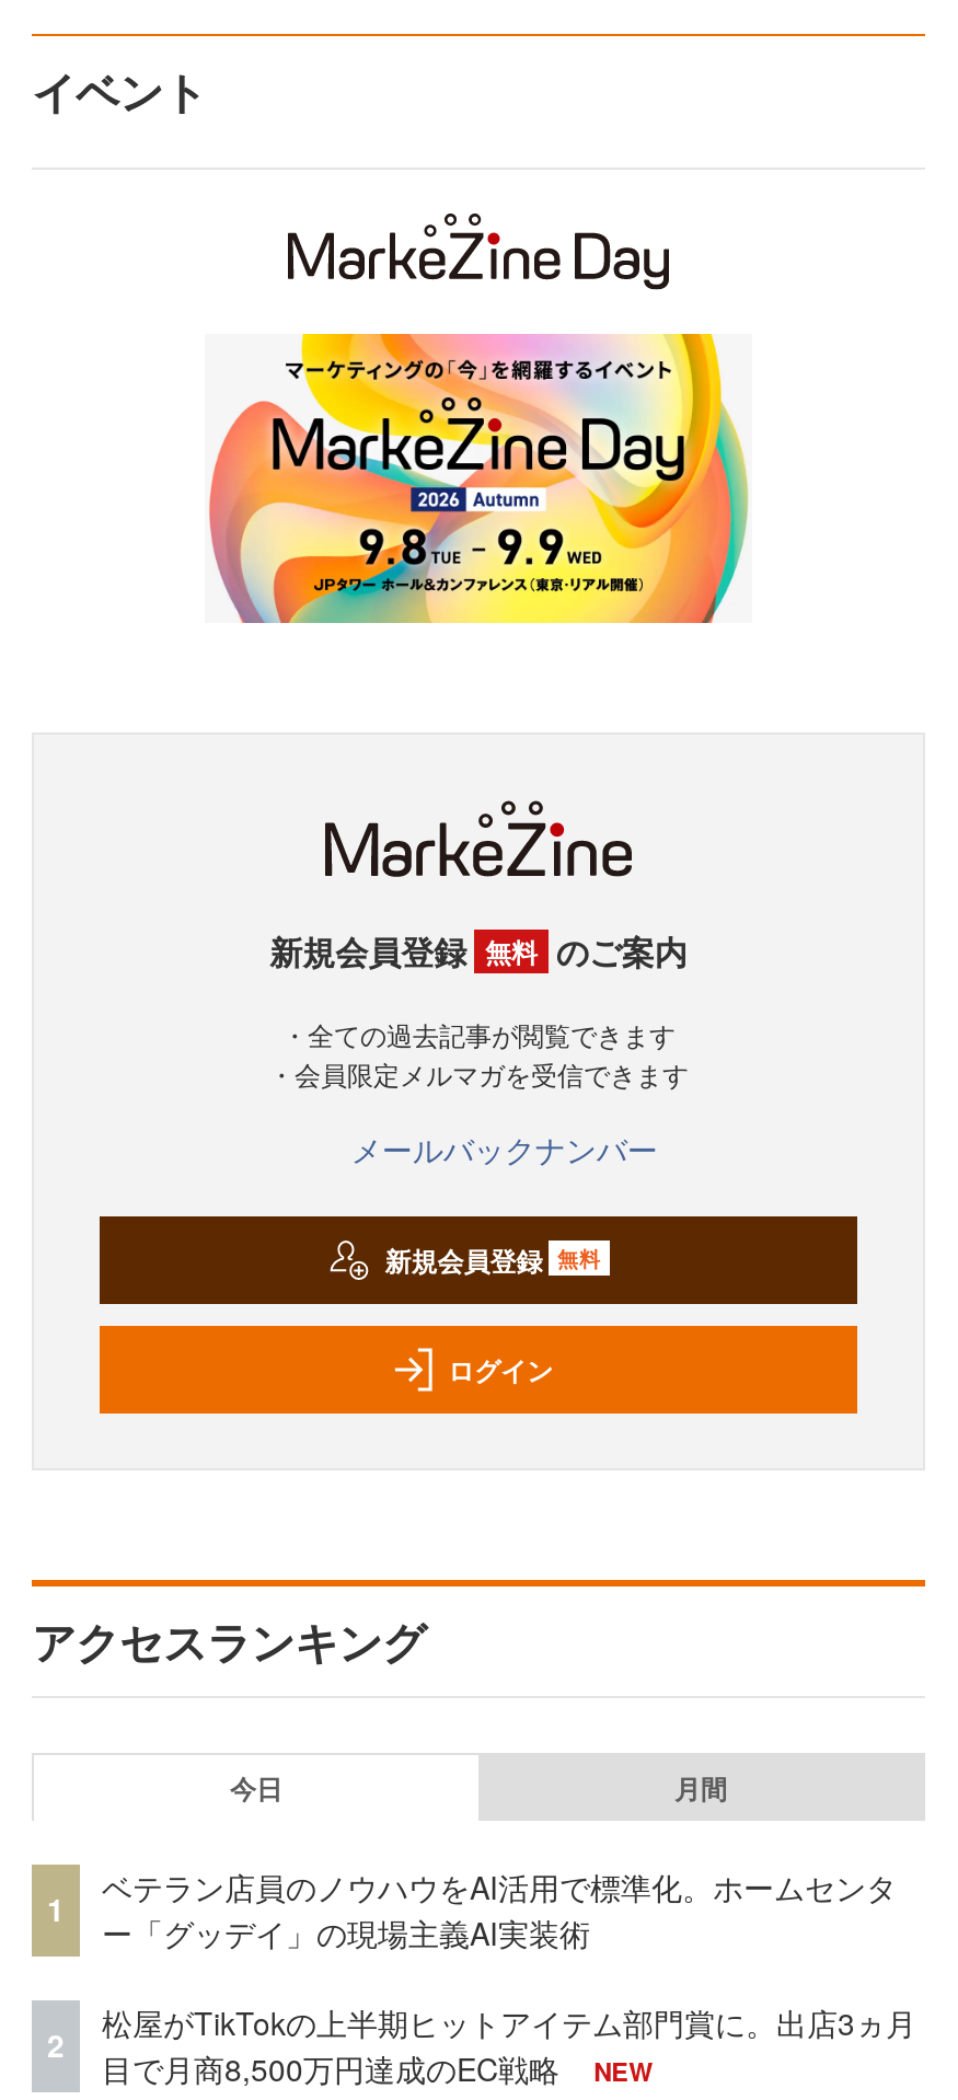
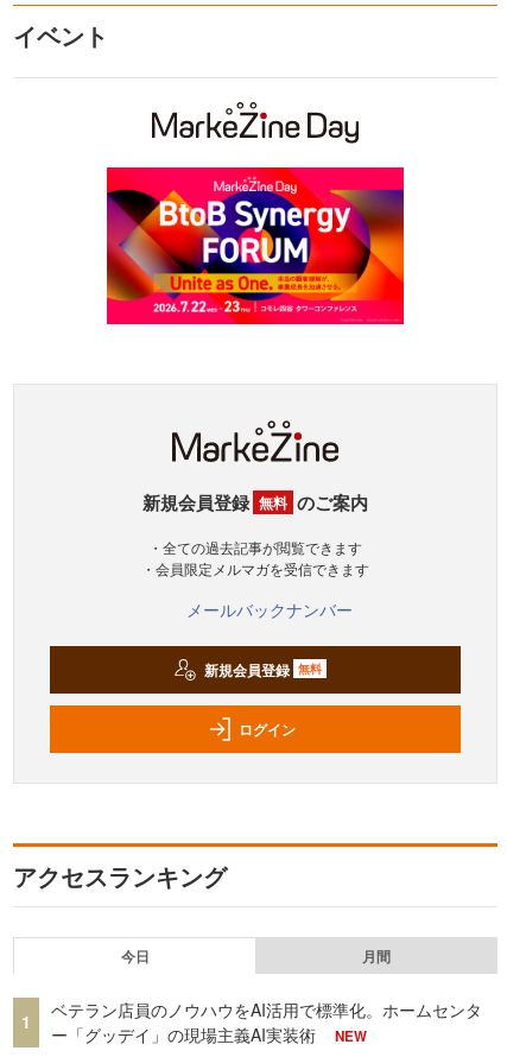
- [image]
+ [image]

- 松屋がTikTokの上半期ヒットアイテム部門賞に。出店3ヵ月
- 目で月商8,500万円達成のEC戦略

- 2
